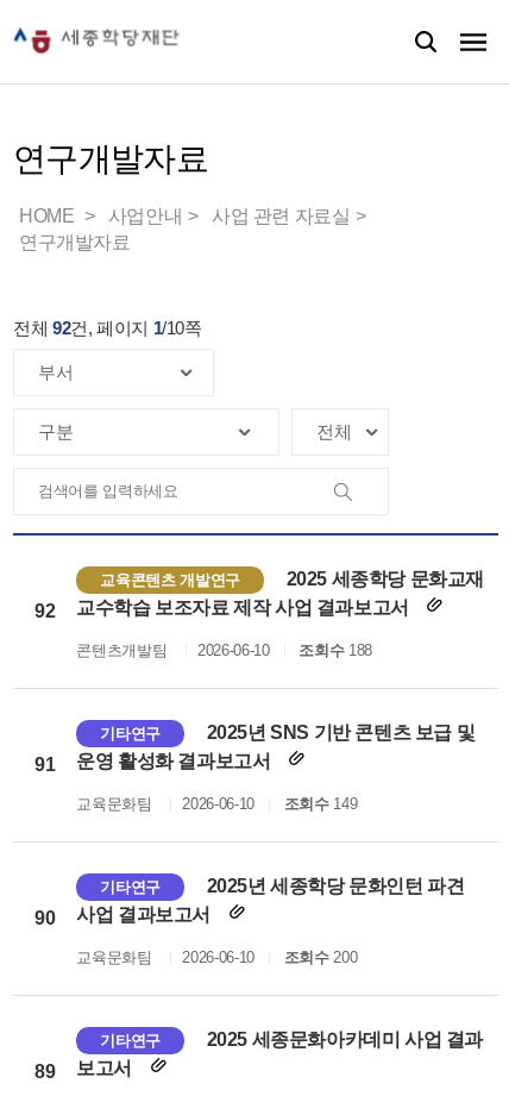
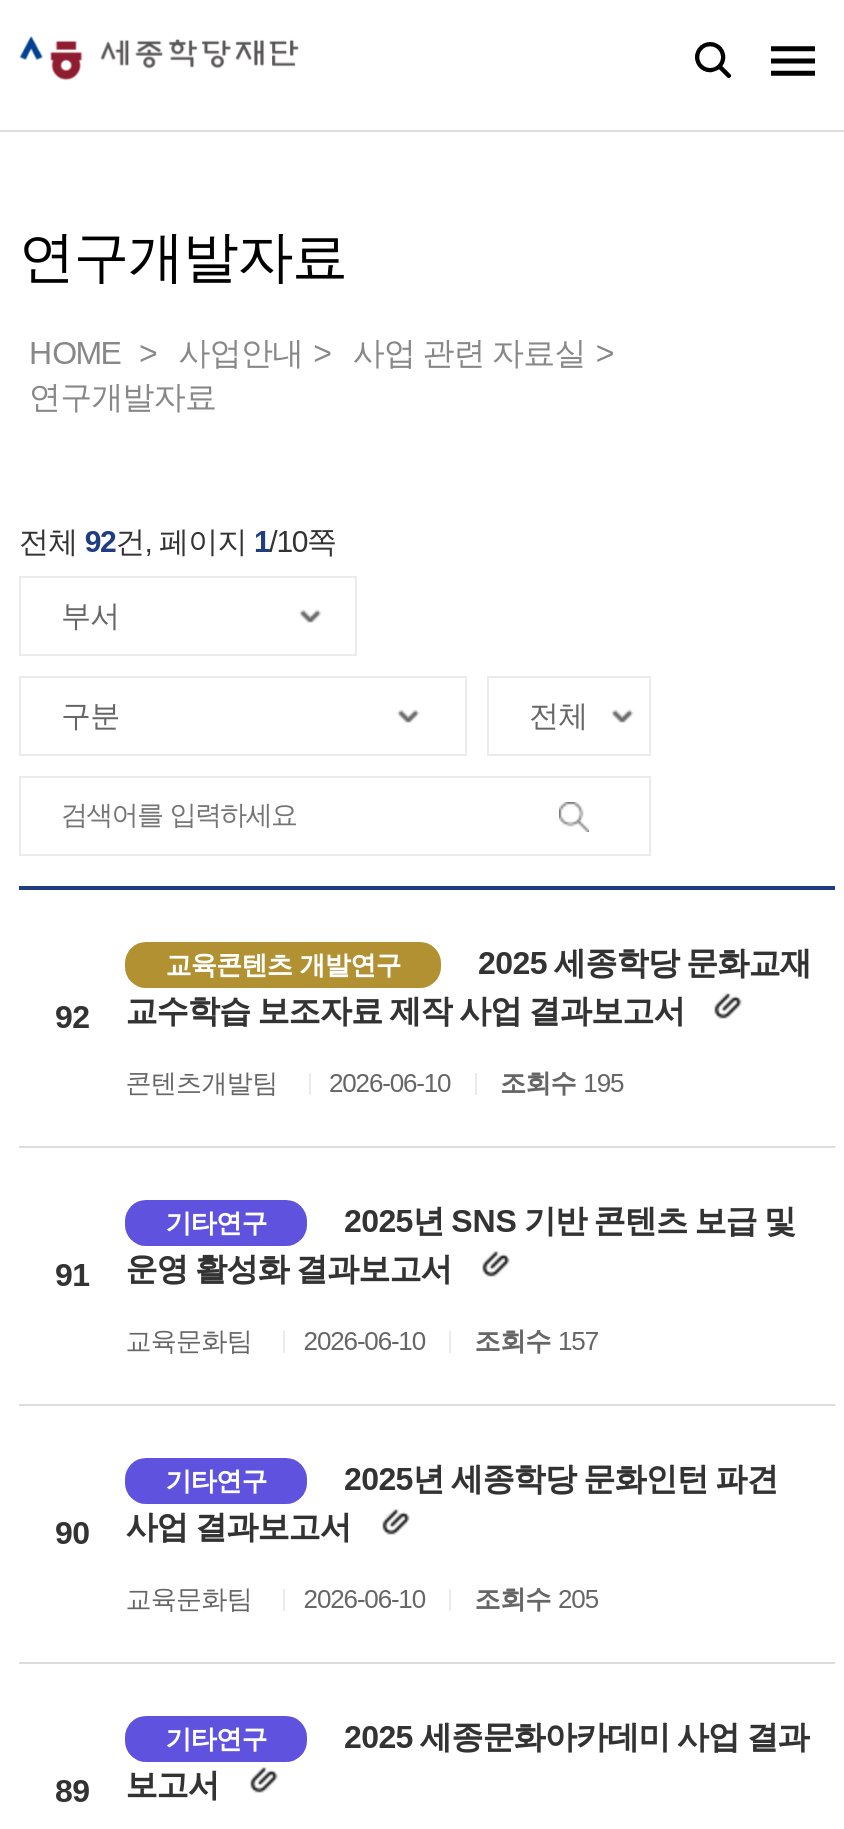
- 콘텐츠개발팀 2026-06-10 조회수 188
+ 콘텐츠개발팀 2026-06-10 조회수 195

- 교육문화팀 2026-06-10 조회수 149
+ 교육문화팀 2026-06-10 조회수 157

- 교육문화팀 2026-06-10 조회수 200
+ 교육문화팀 2026-06-10 조회수 205
